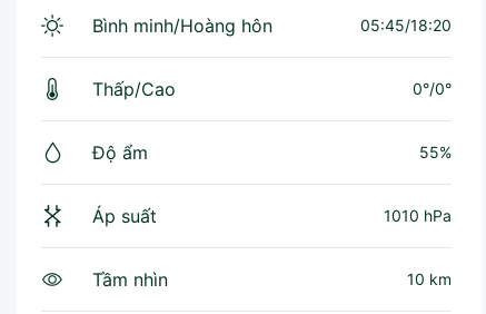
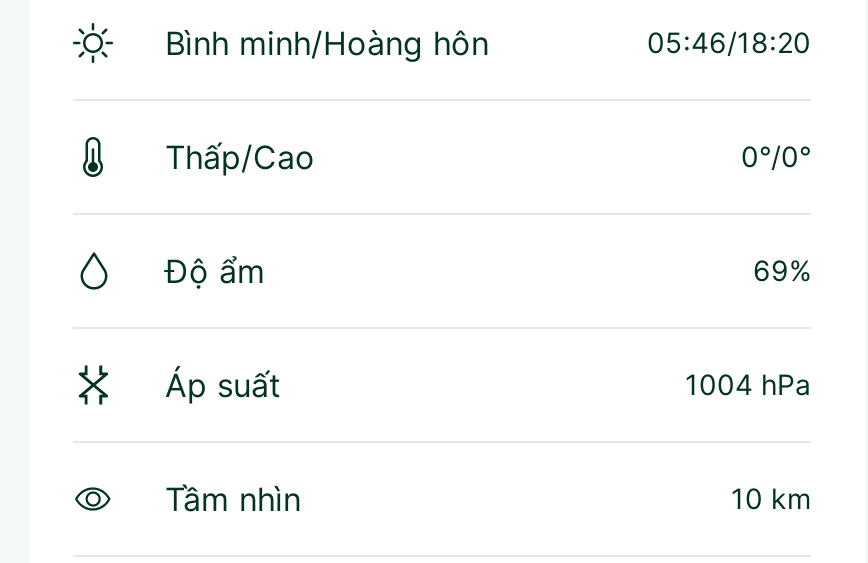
- 05:45/18:20
+ 05:46/18:20

- 55%
+ 69%

- 1010 hPa
+ 1004 hPa
